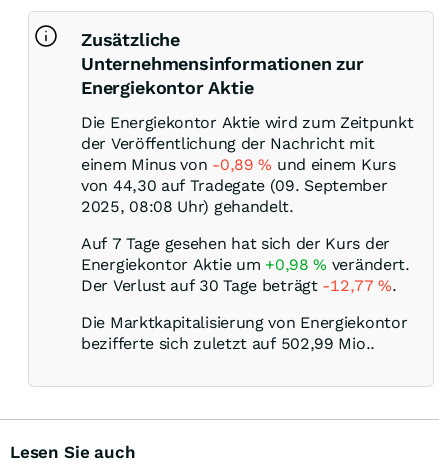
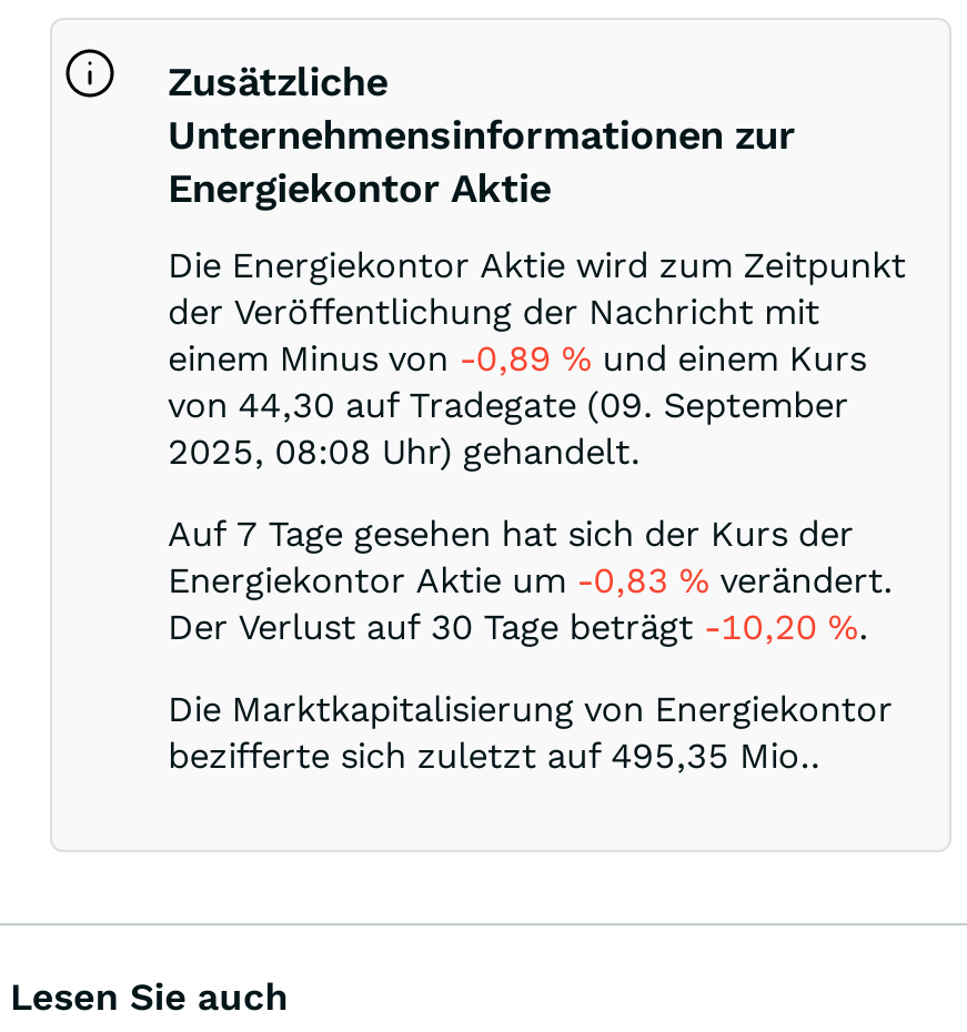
- Energiekontor Aktie um +0,98% verändert.
+ Energiekontor Aktie um -0,83% verändert.

- Der Verlust auf 30 Tage beträgt -12,77%.
+ Der Verlust auf 30 Tage beträgt -10,20%.

- bezifferte sich zuletzt auf 502,99 Mio..
+ bezifferte sich zuletzt auf 495,35 Mio..
